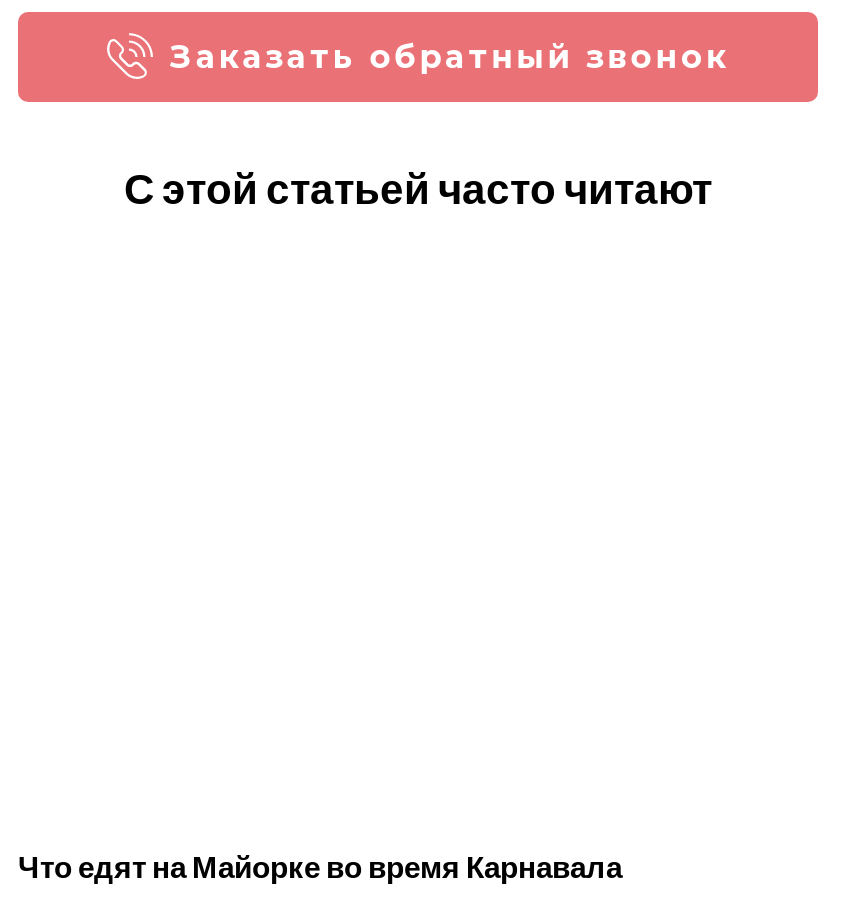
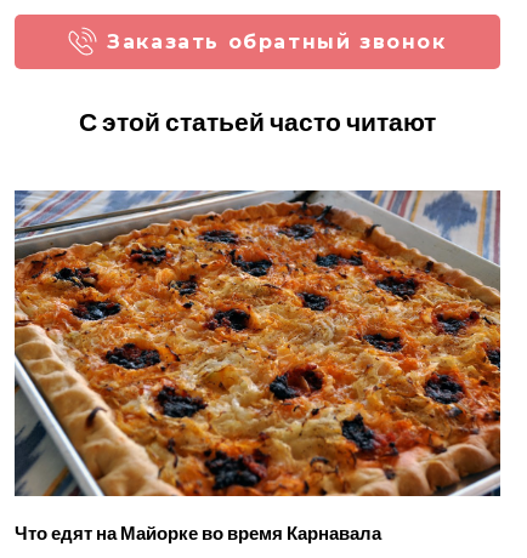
+ [image]
